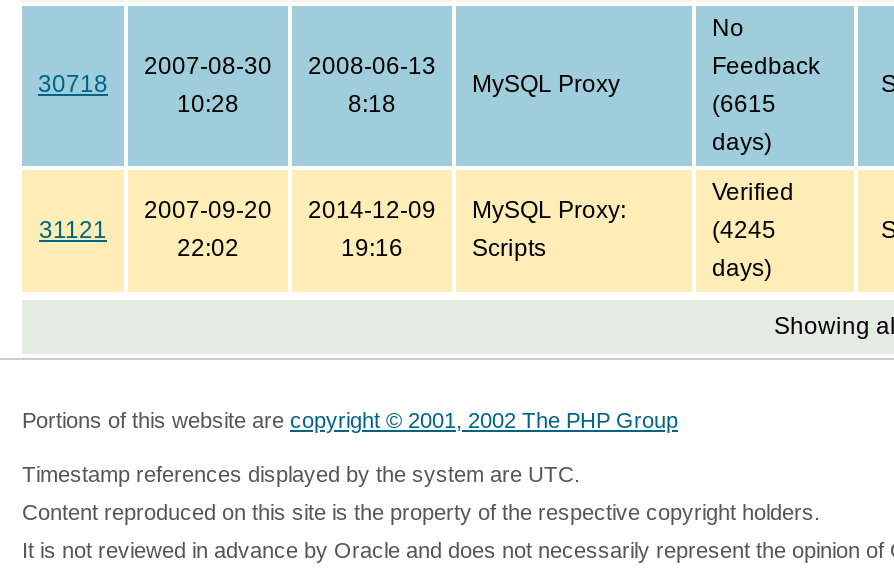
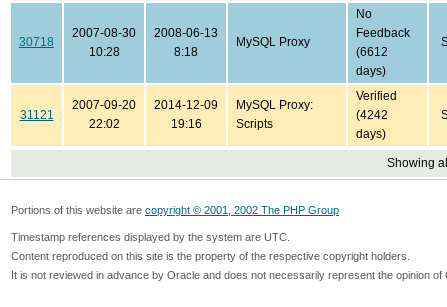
- (6615
+ (6612

- (4245
+ (4242
